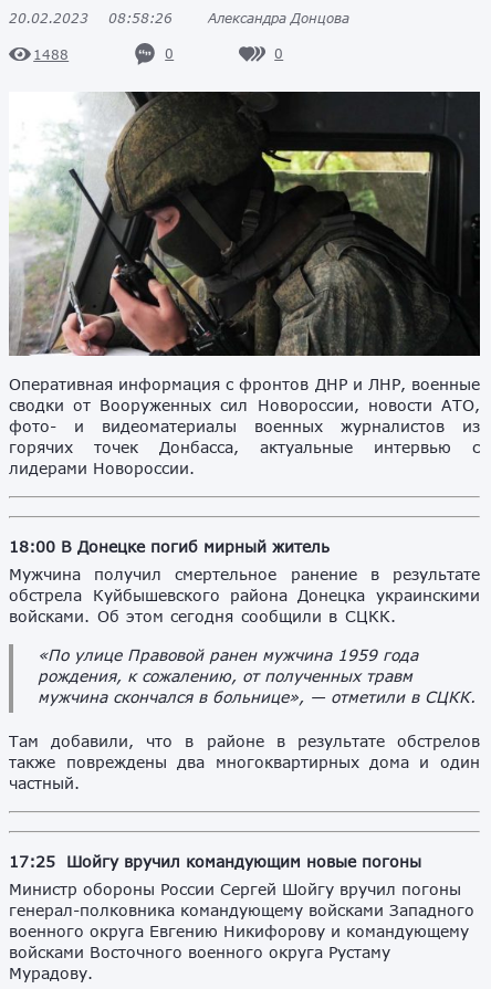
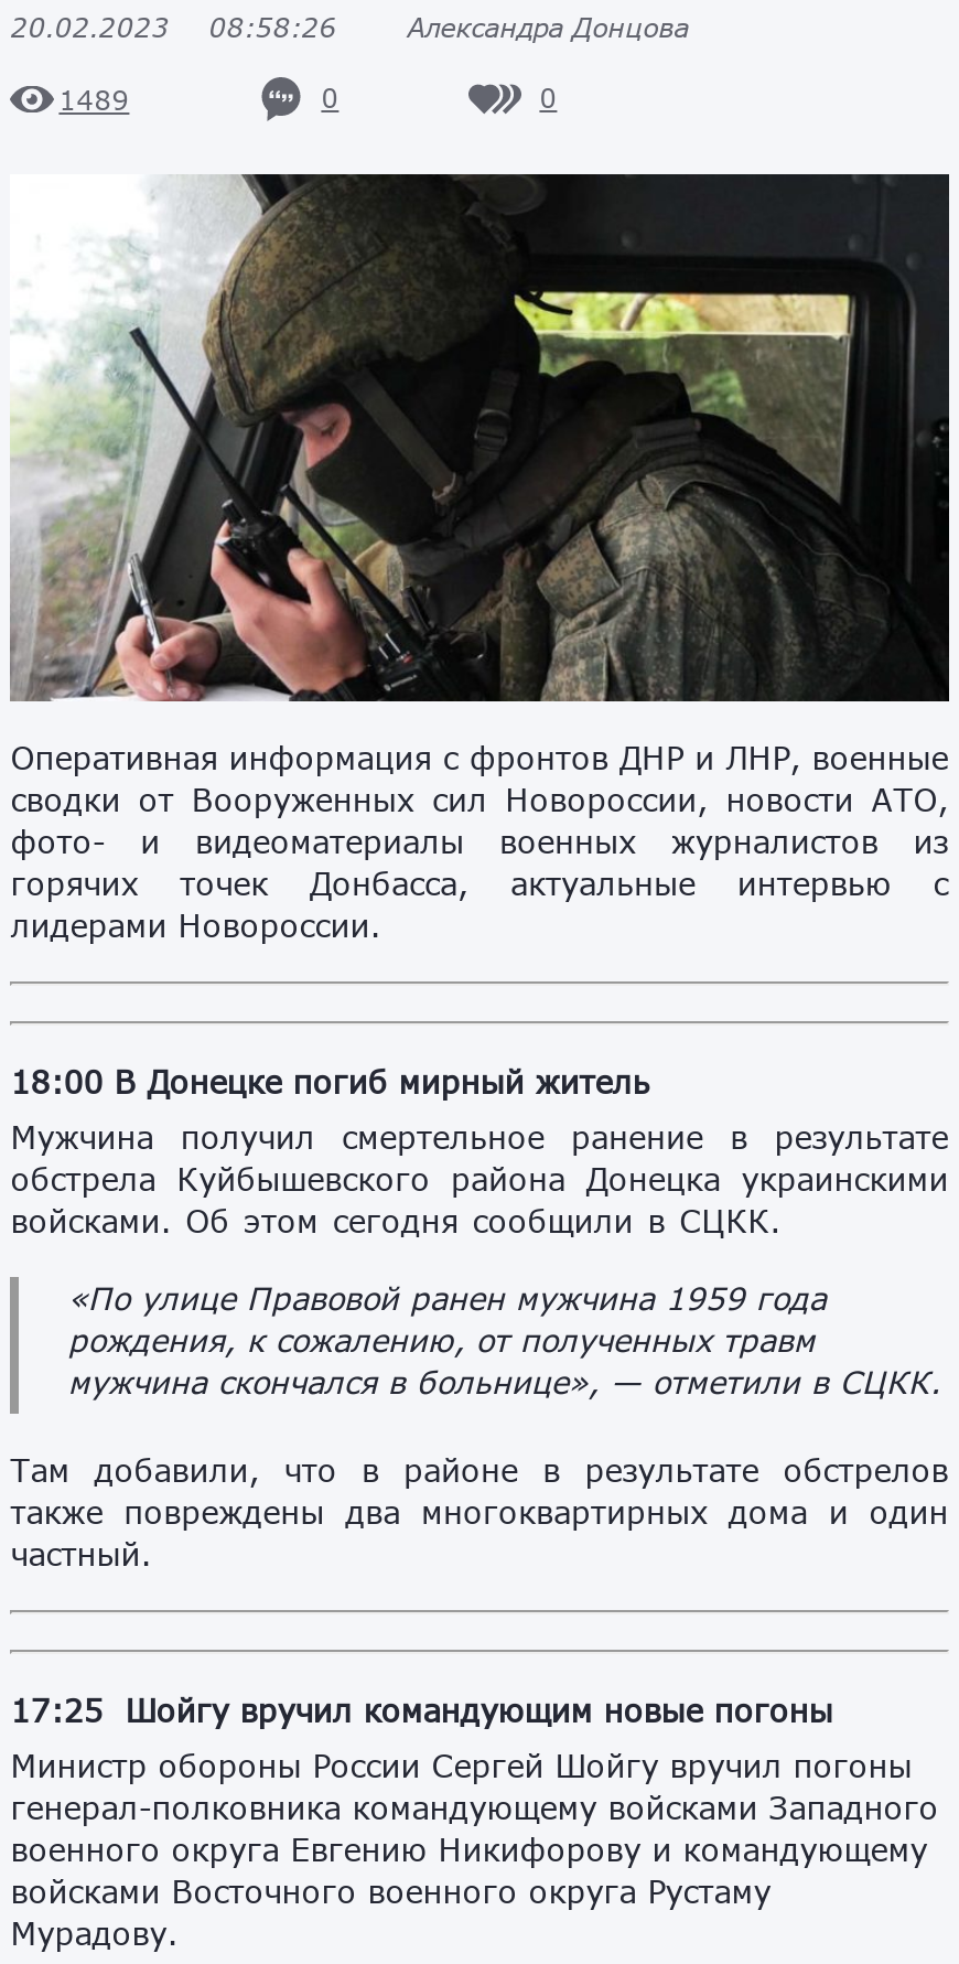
- 1488
+ 1489
